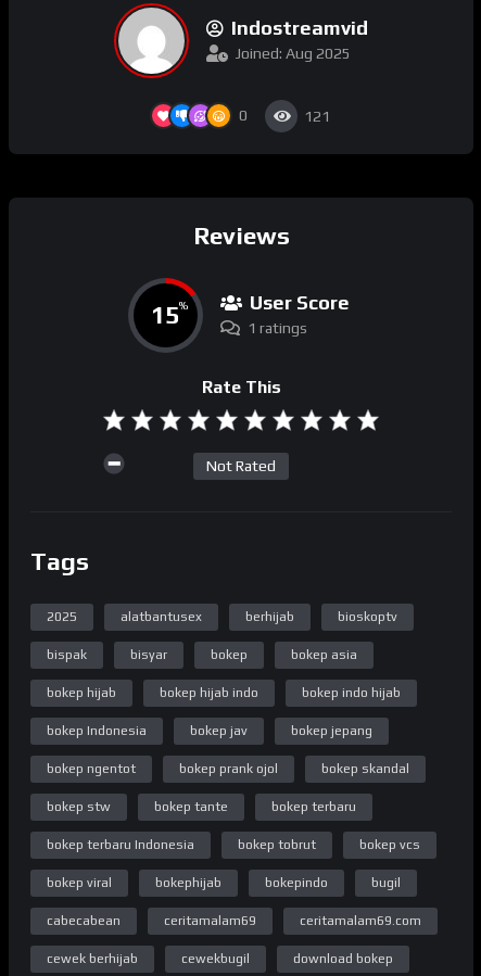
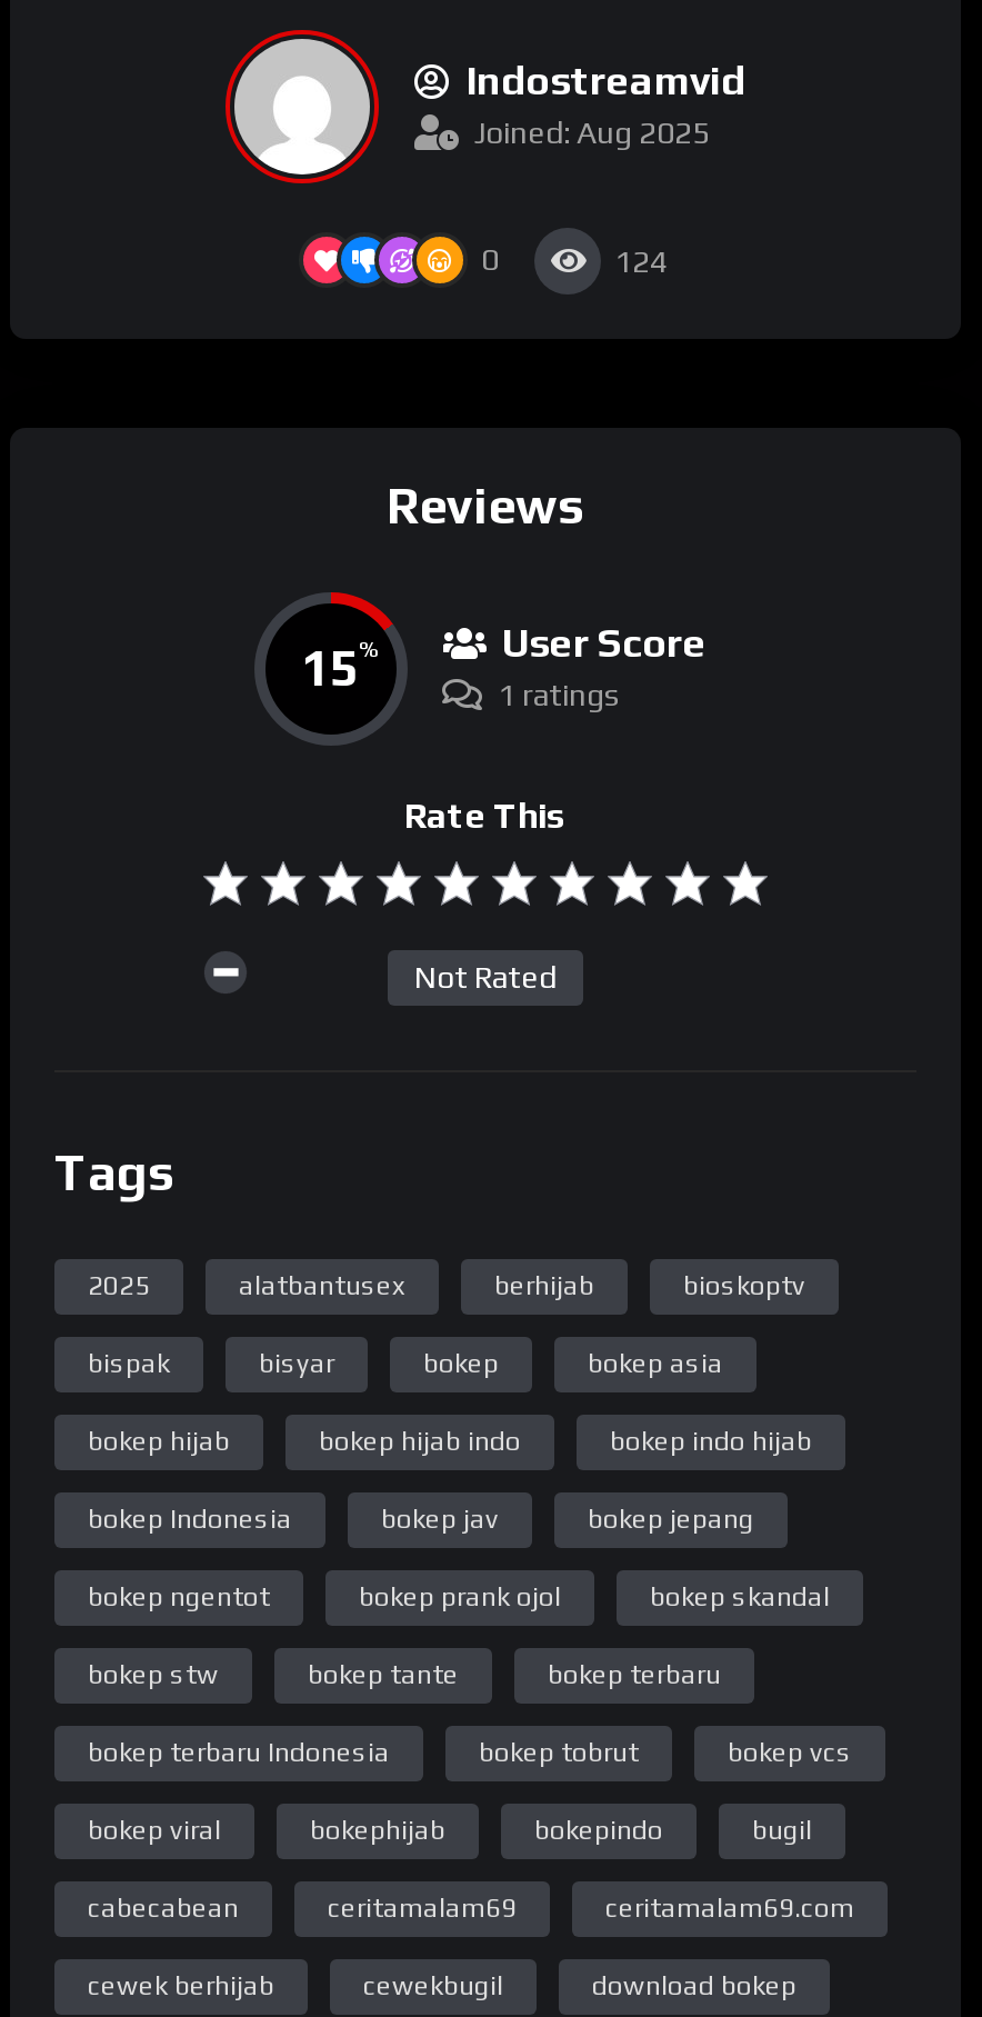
- 121
+ 124
